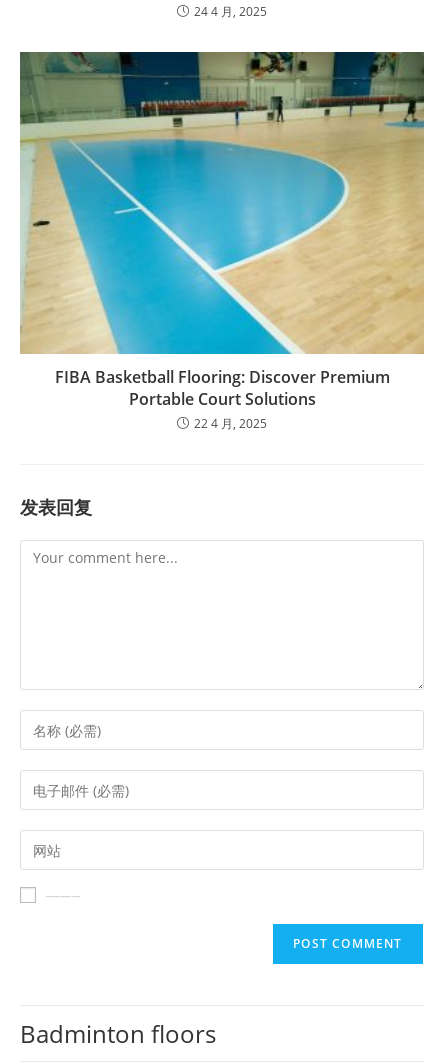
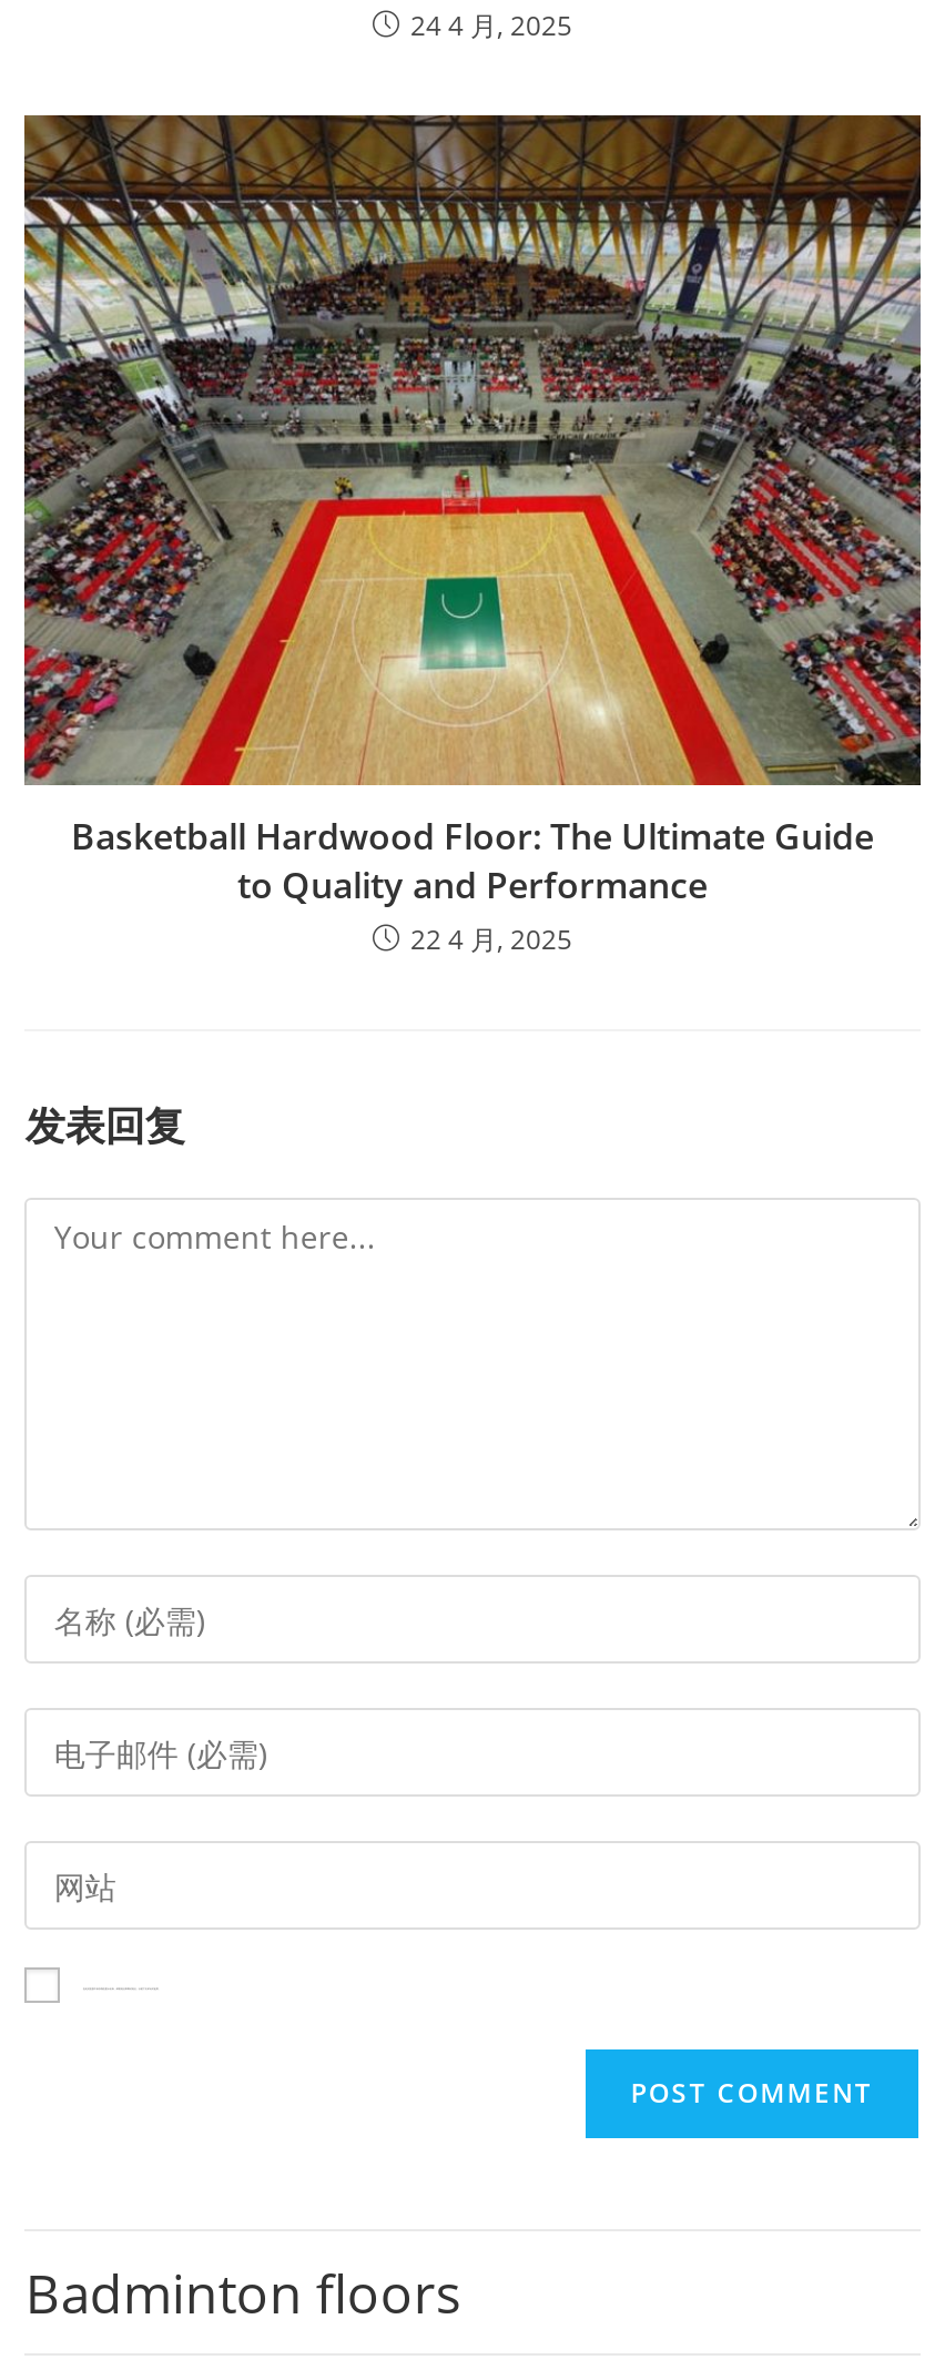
- [image]
- FIBA Basketball Flooring: Discover Premium
- Portable Court Solutions
+ [image]
+ Basketball Hardwood Floor: The Ultimate Guide
+ to Quality and Performance
